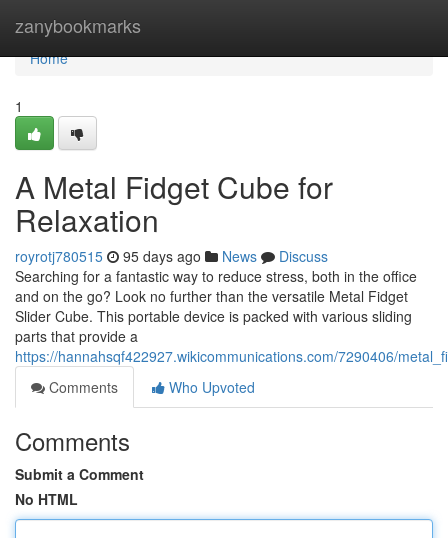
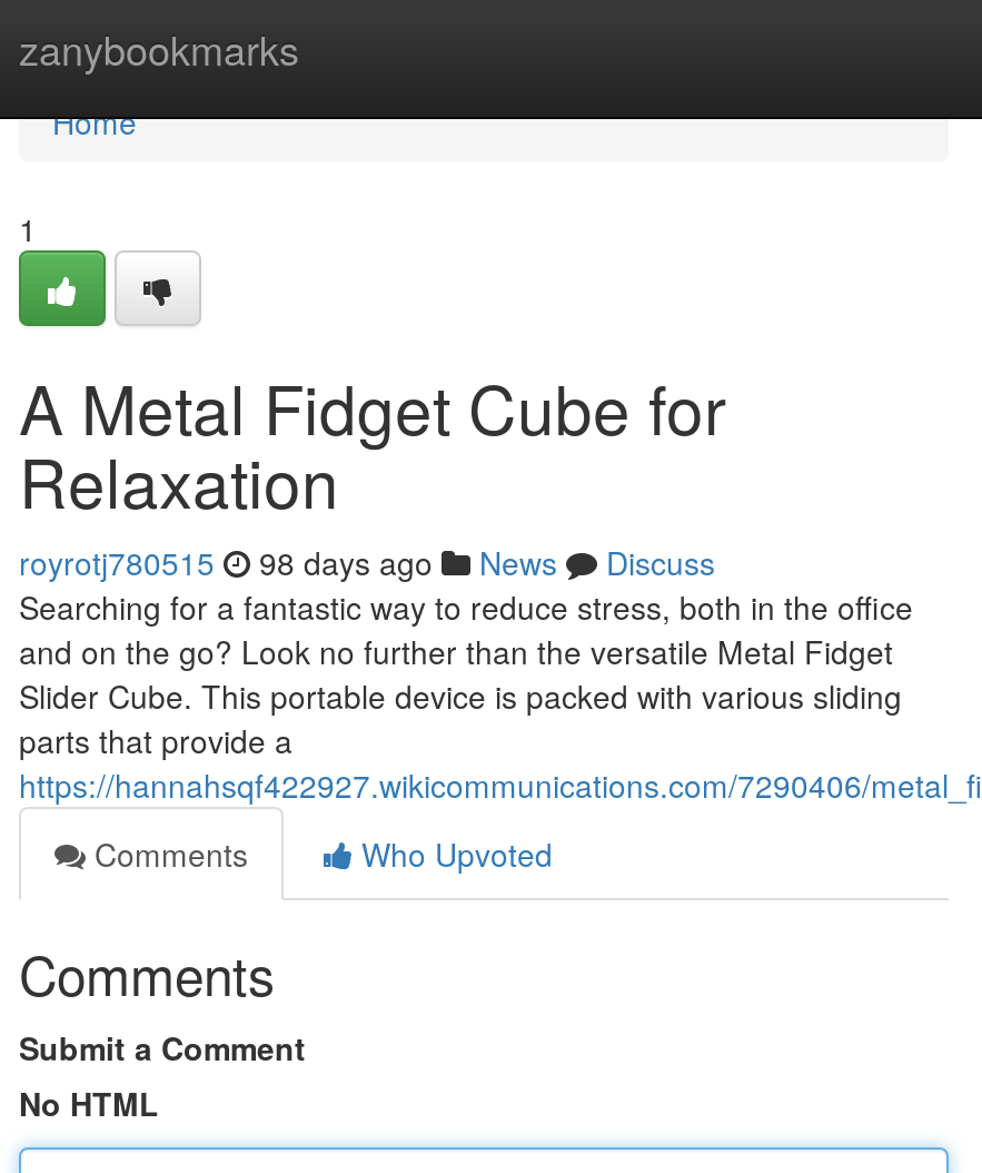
- royrotj780515 95 days ago News Discuss
+ royrotj780515 98 days ago News Discuss
